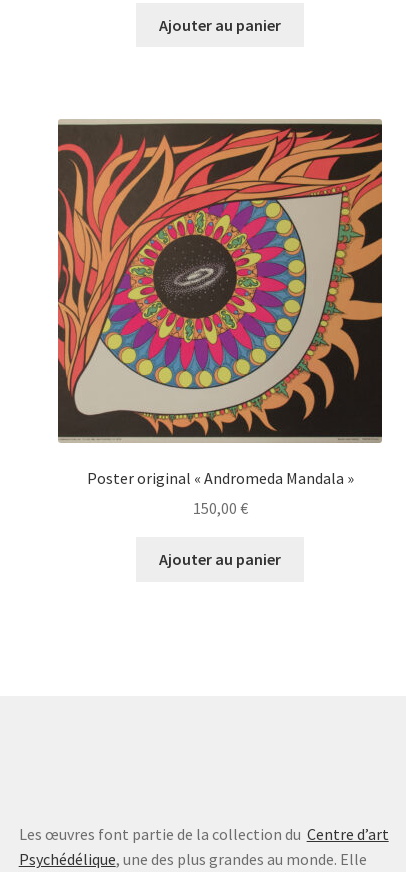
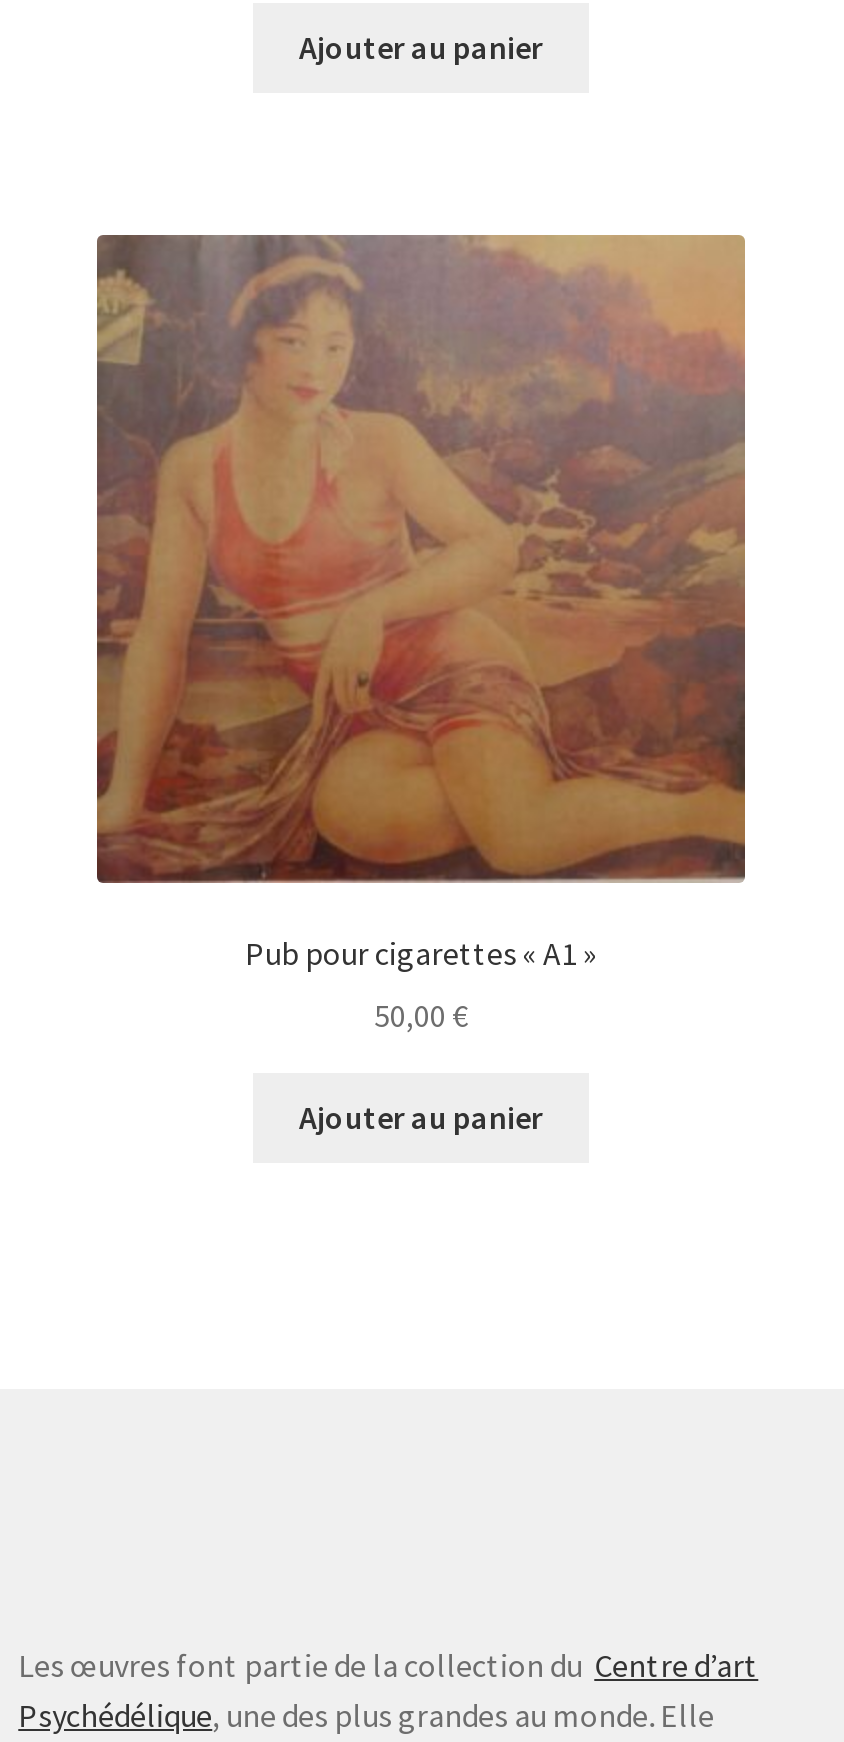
- [image]
- Poster original « Andromeda Mandala »
+ [image]
+ Pub pour cigarettes « A1 »

- 150,00 €
+ 50,00 €
